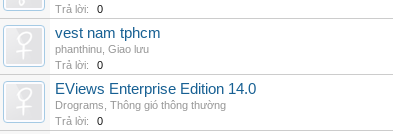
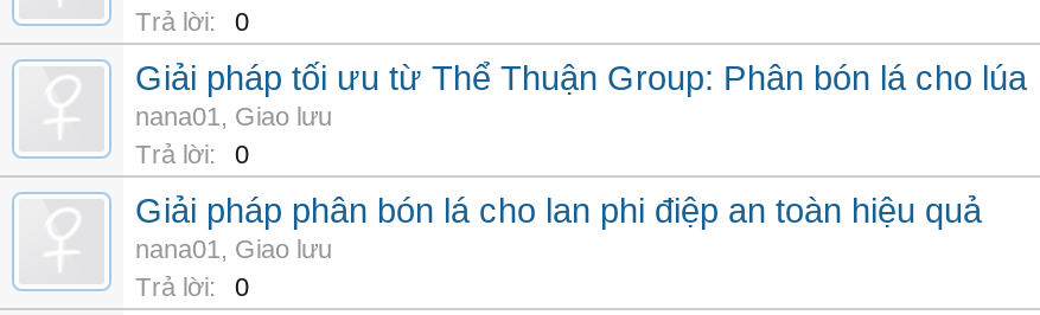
- vest nam tphcm
- phanthinu, Giao lưu
+ Giải pháp tối ưu từ Thể Thuận Group: Phân bón lá cho lúa
+ nana01, Giao lưu

- EViews Enterprise Edition 14.0
- Drograms, Thông gió thông thường
+ Giải pháp phân bón lá cho lan phi điệp an toàn hiệu quả
+ nana01, Giao lưu
